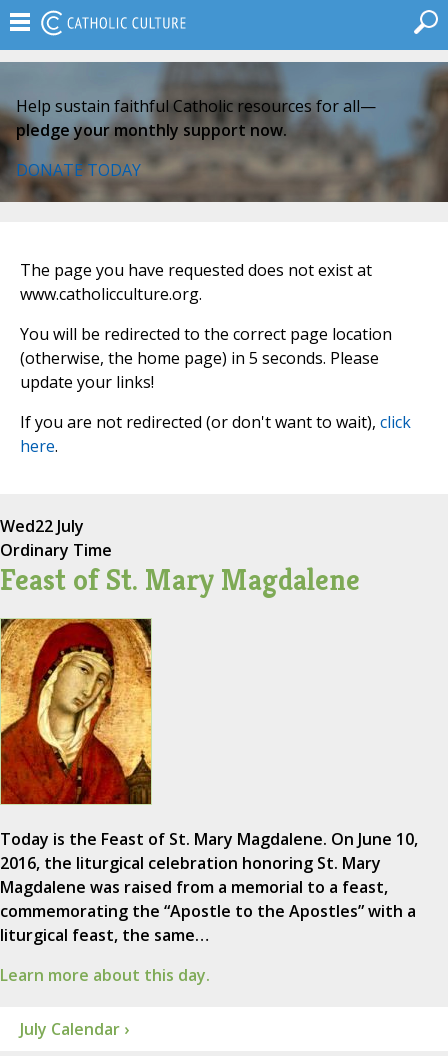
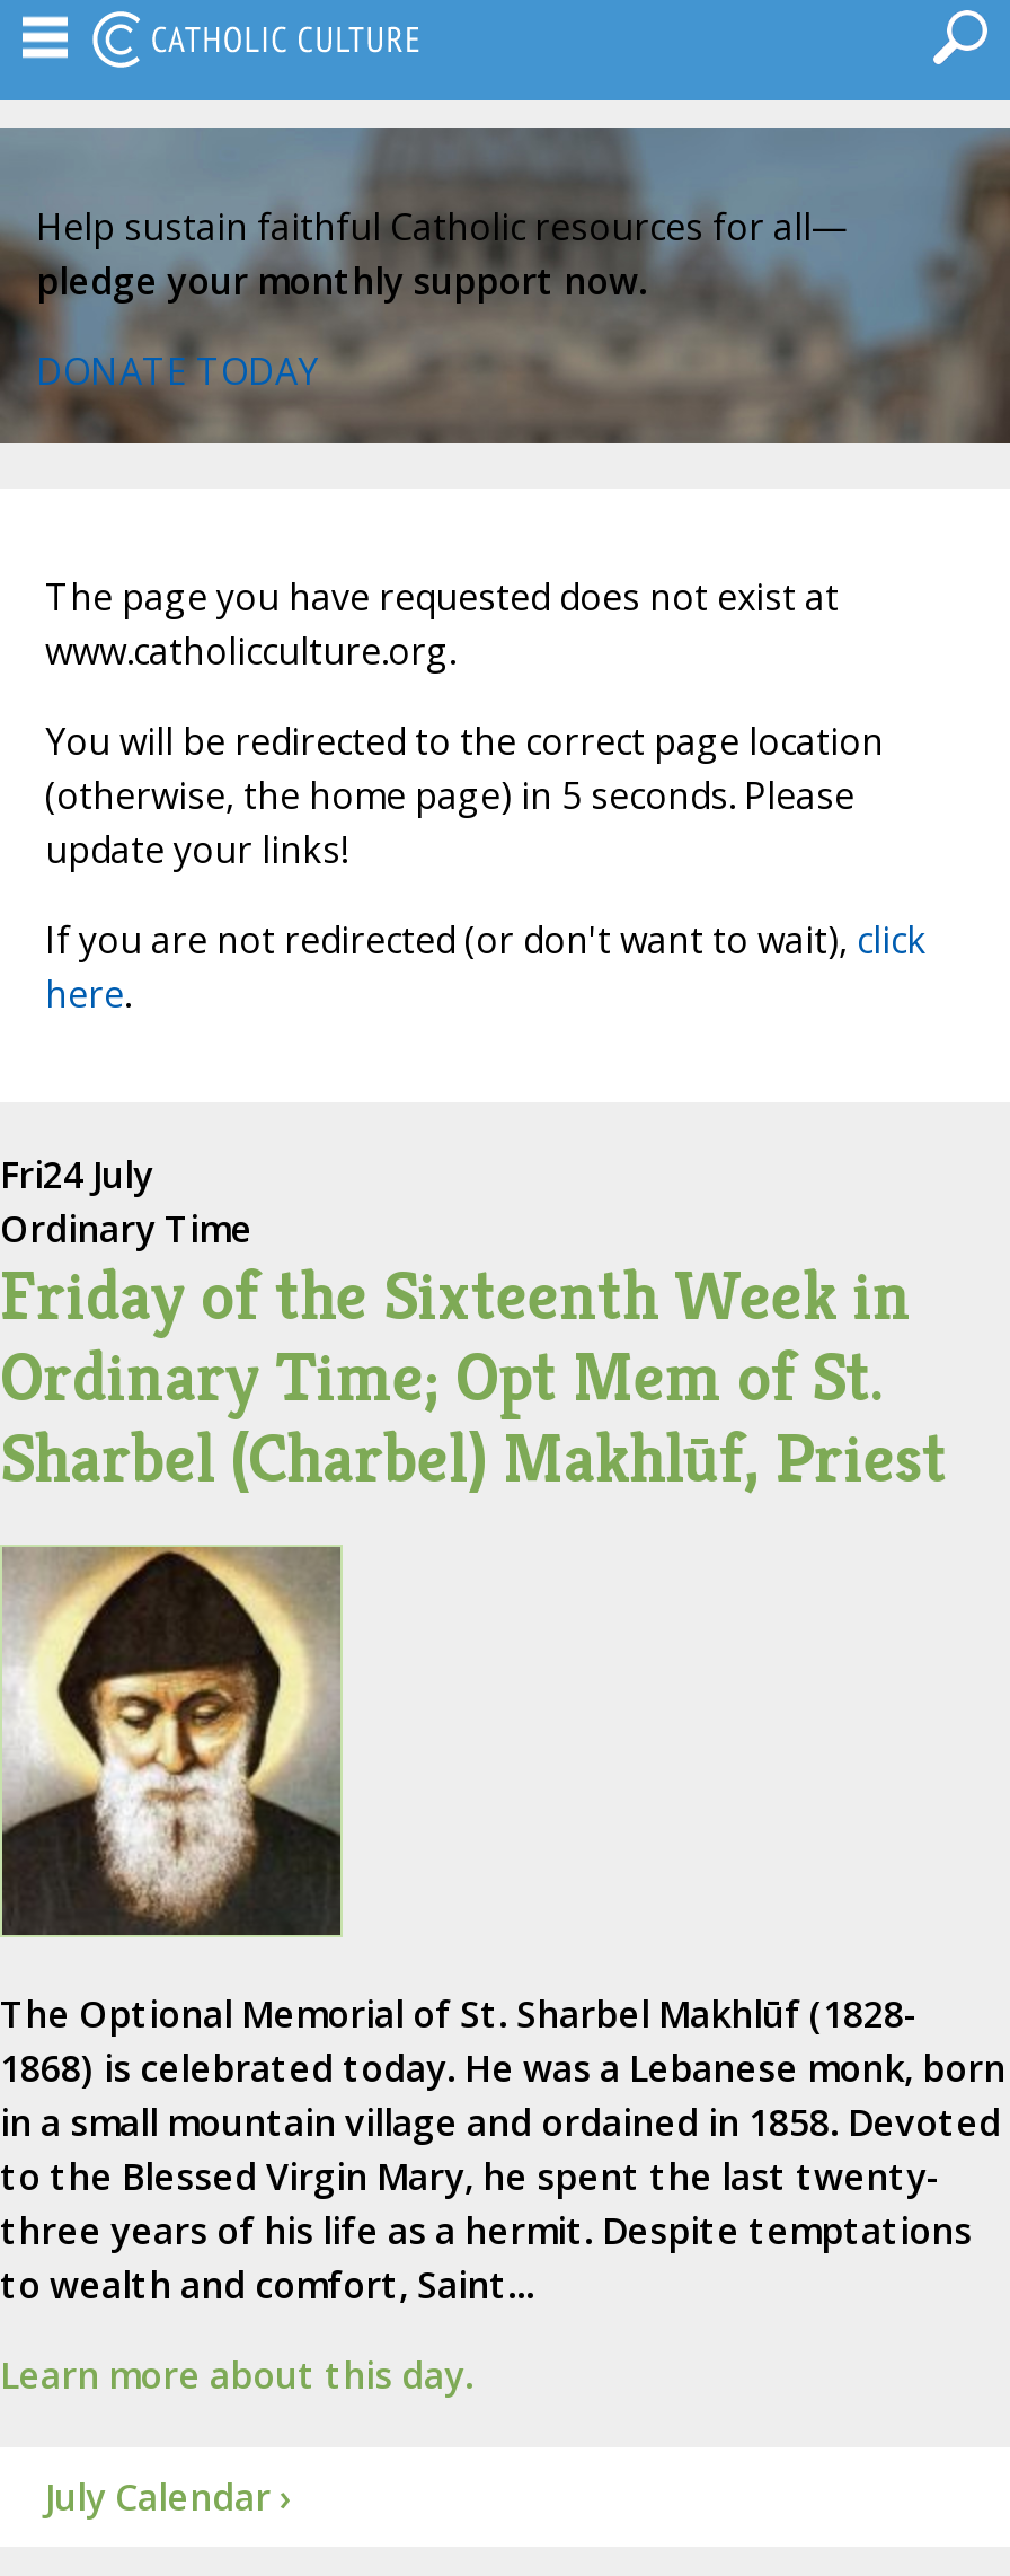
- Wed22 July
+ Fri24 July

- Feast of St. Mary Magdalene
+ Friday of the Sixteenth Week in
+ Ordinary Time; Opt Mem of St.
+ Sharbel (Charbel) Makhlūf, Priest

- [image]
+ [image]

- Today is the Feast of St. Mary Magdalene. On June 10,
- 2016, the liturgical celebration honoring St. Mary
- Magdalene was raised from a memorial to a feast,
- commemorating the “Apostle to the Apostles” with a
- liturgical feast, the same…
+ The Optional Memorial of St. Sharbel Makhlūf (1828-
+ 1868) is celebrated today. He was a Lebanese monk, born
+ in a small mountain village and ordained in 1858. Devoted
+ to the Blessed Virgin Mary, he spent the last twenty-
+ three years of his life as a hermit. Despite temptations
+ to wealth and comfort, Saint…
